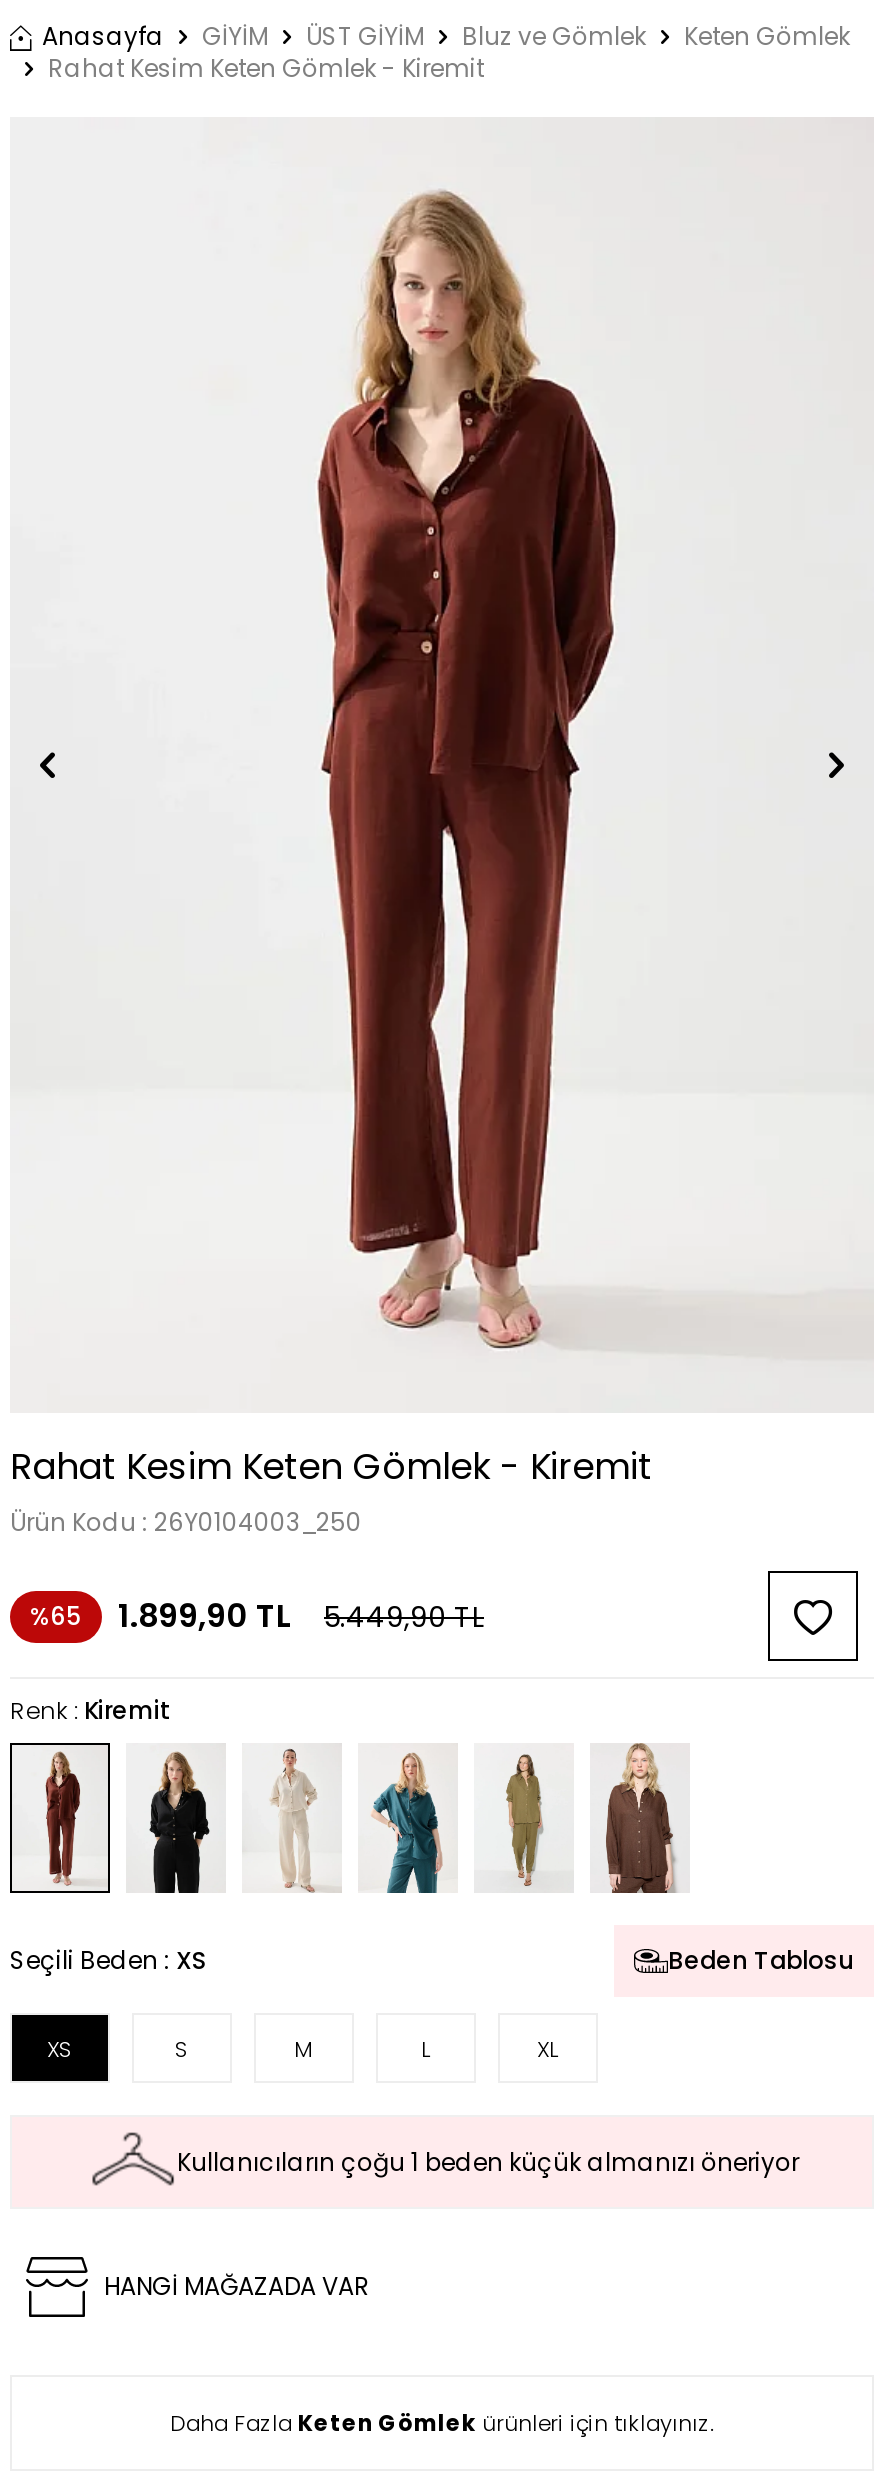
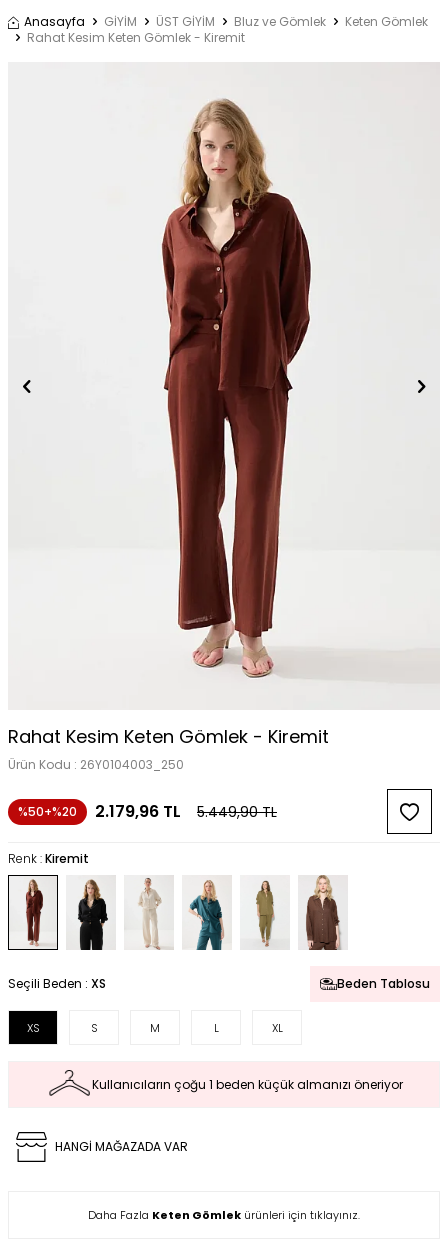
- %65
+ %50+%20

- 1.899,90 TL
+ 2.179,96 TL
